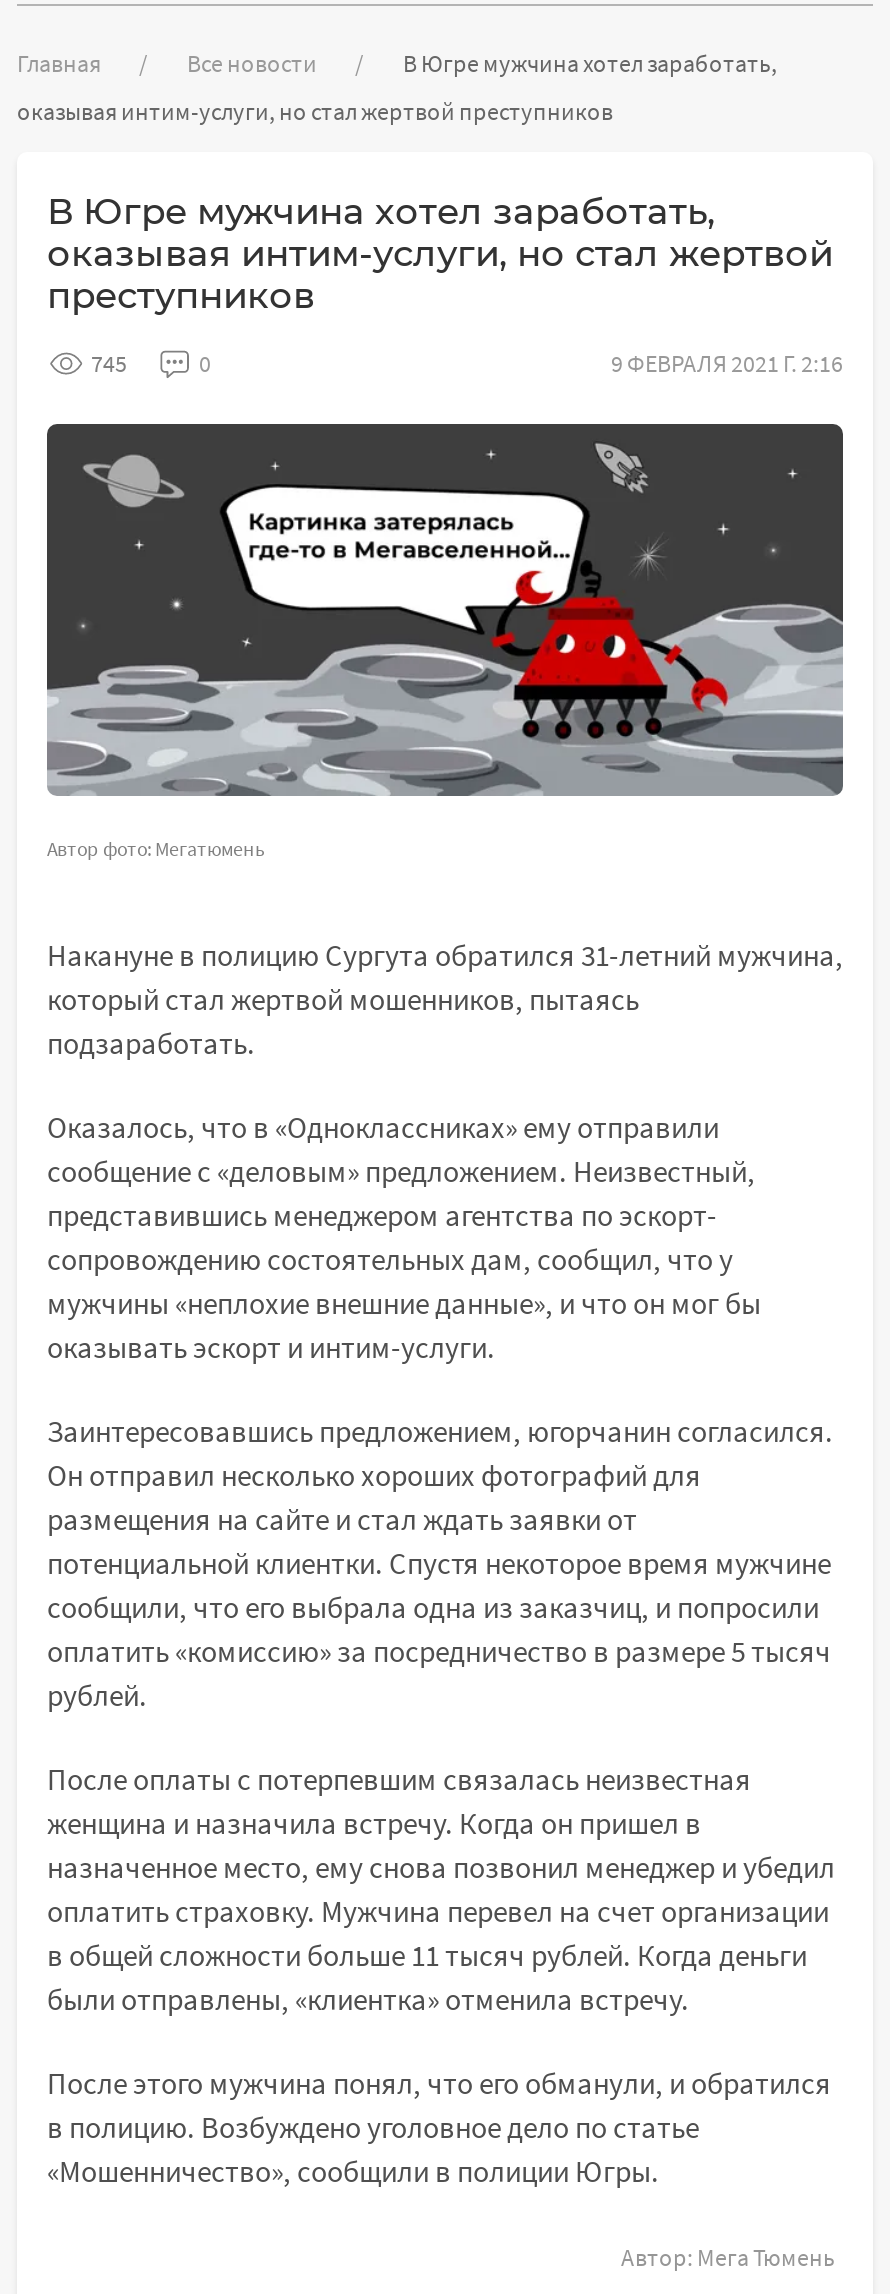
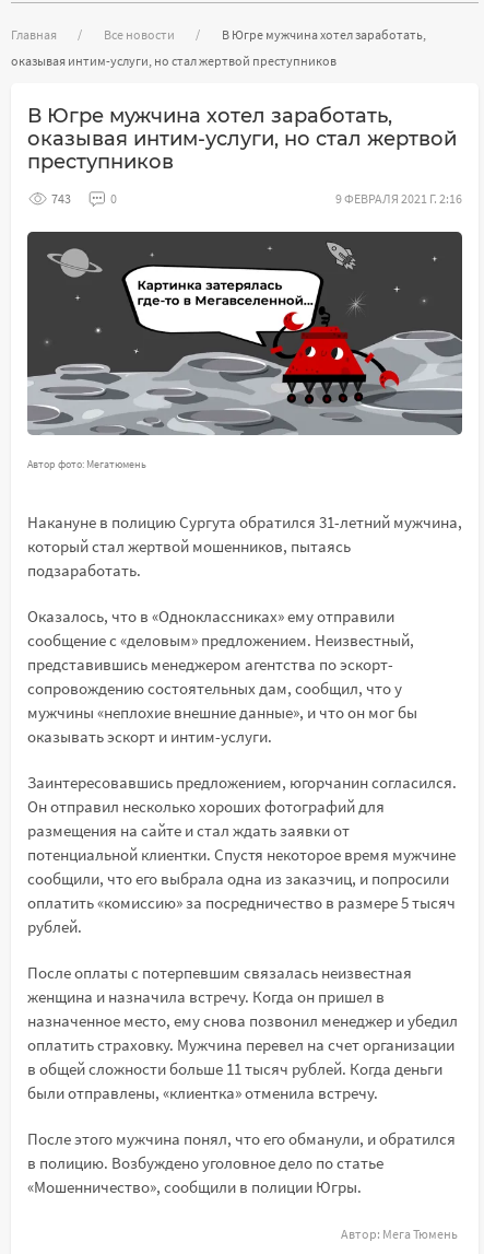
- 745
+ 743
